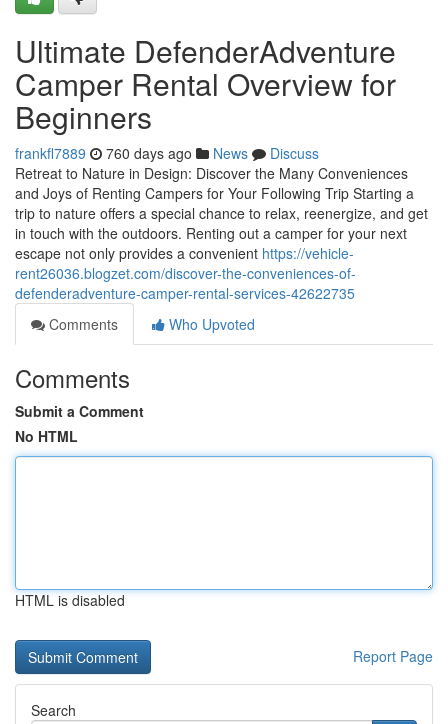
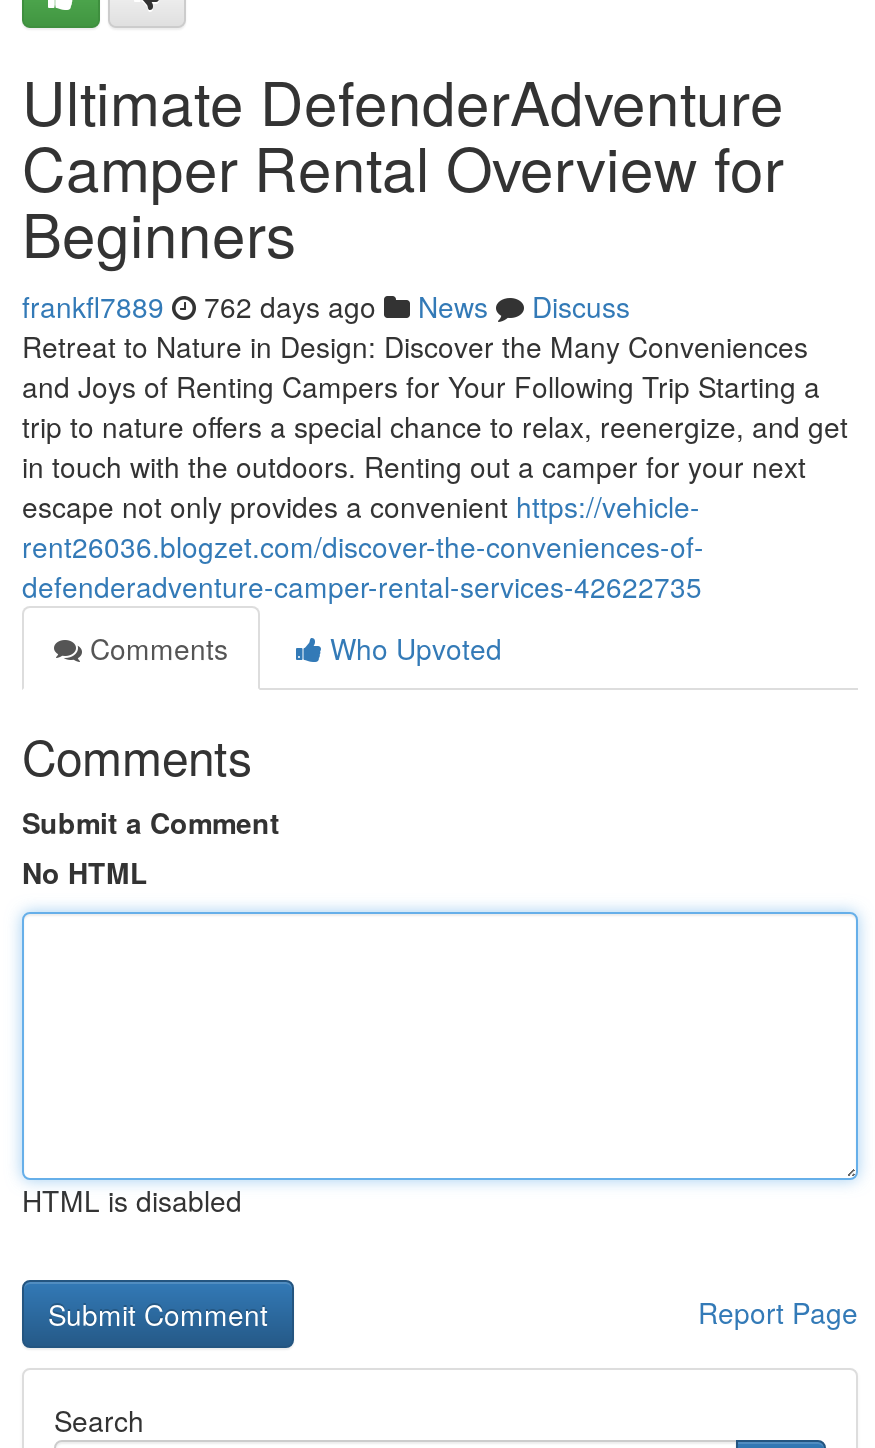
- frankfl7889 760 days ago News Discuss
+ frankfl7889 762 days ago News Discuss
